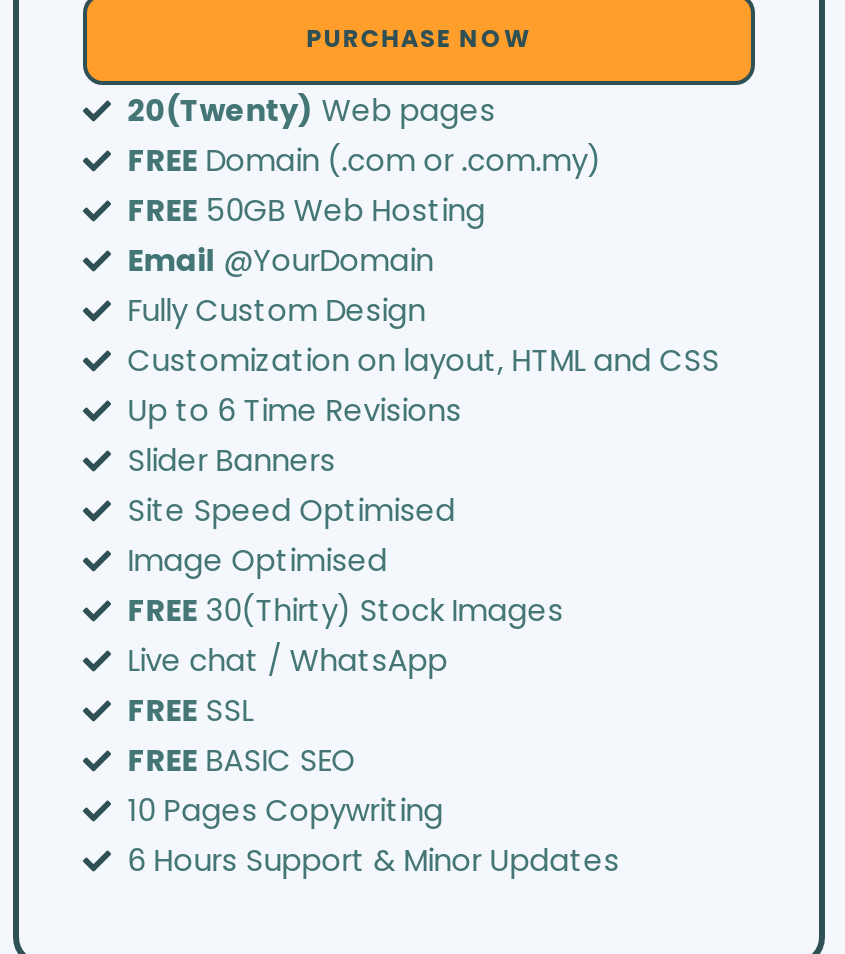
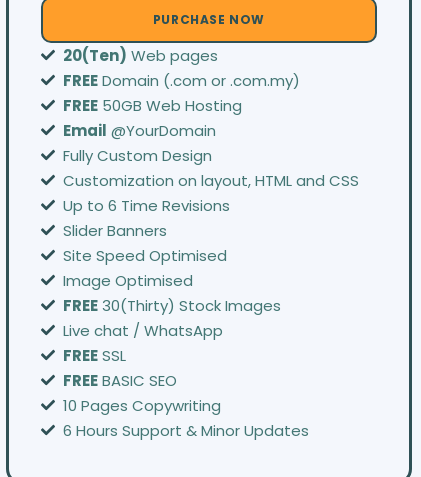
- 20(Twenty) Web pages
+ 20(Ten) Web pages
